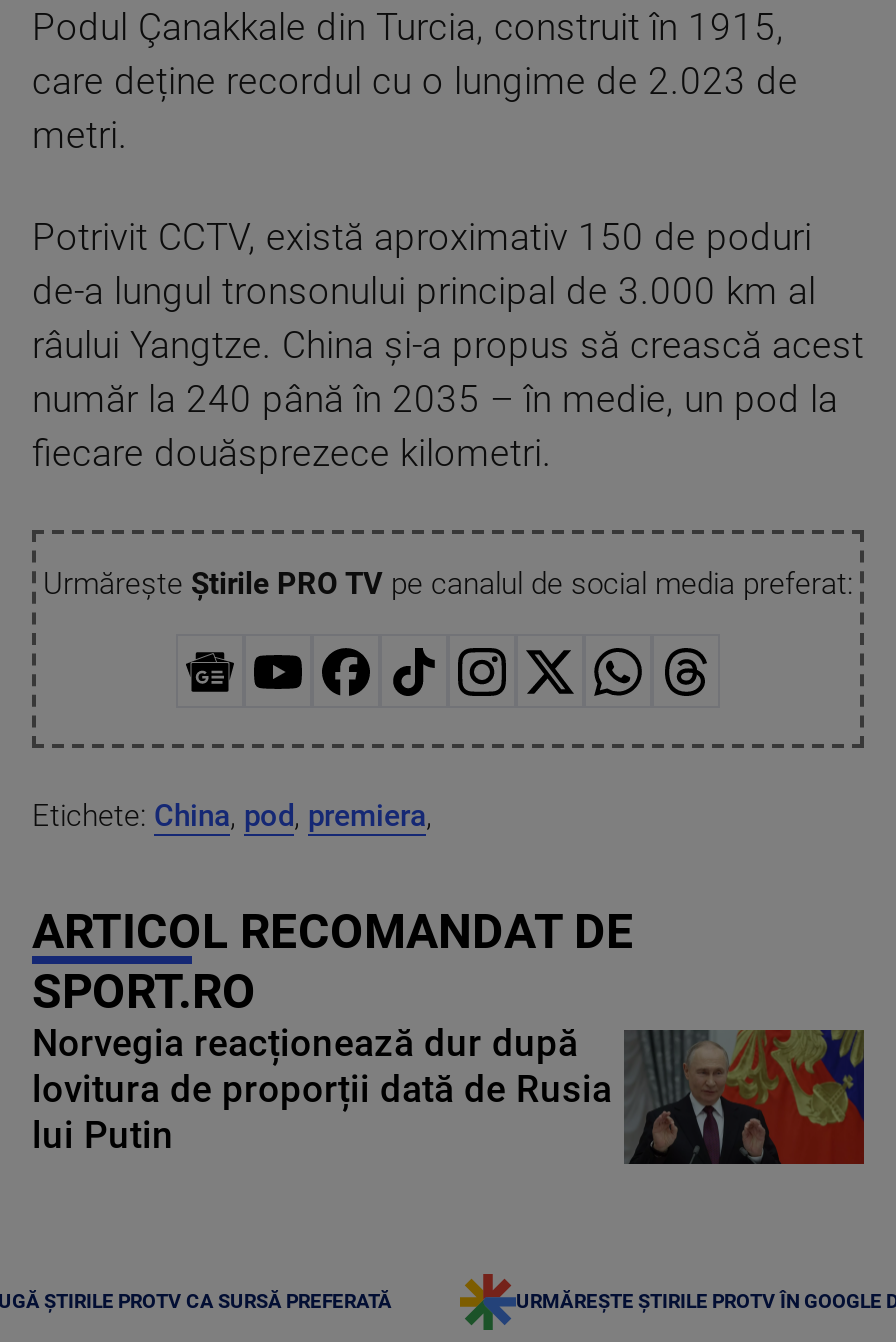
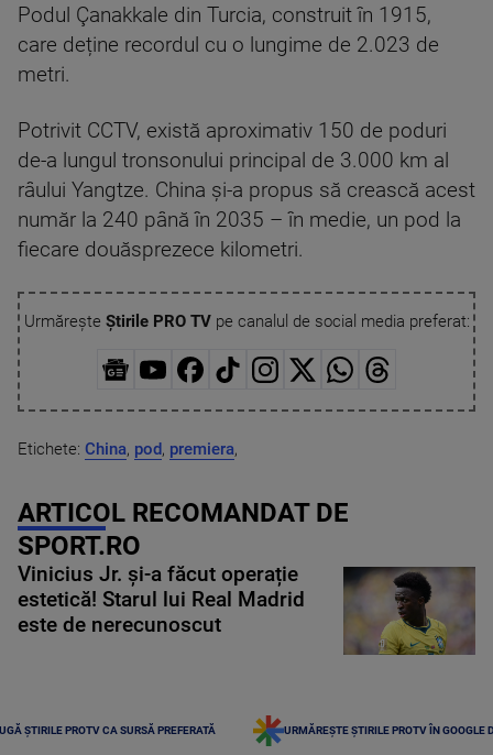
- [image]
- Norvegia reacționează dur după
- lovitura de proporții dată de Rusia
- lui Putin
+ [image]
+ Vinicius Jr. și-a făcut operație
+ estetică! Starul lui Real Madrid
+ este de nerecunoscut
